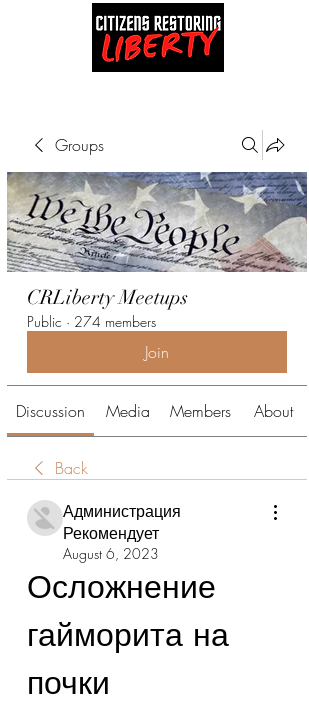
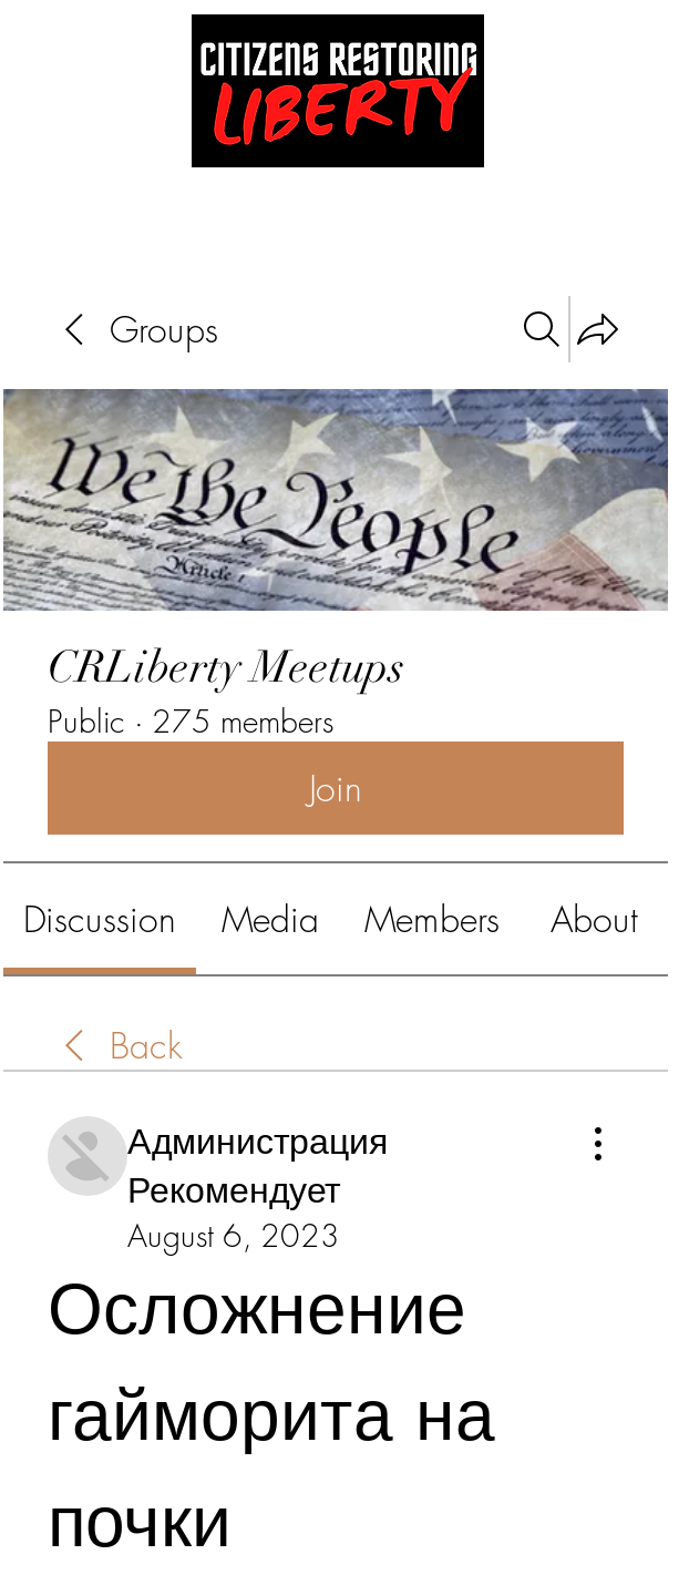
- Public · 274 members
+ Public · 275 members
